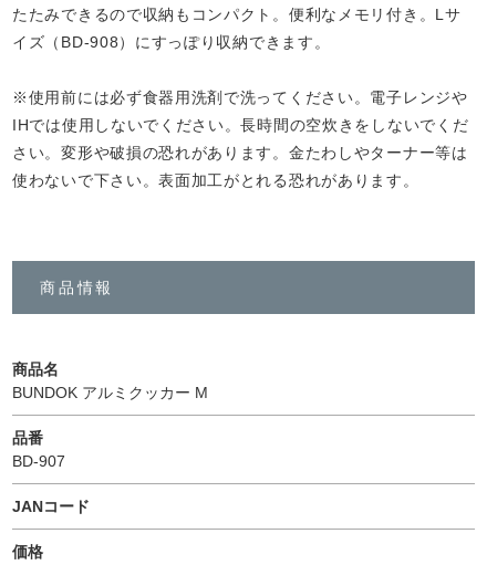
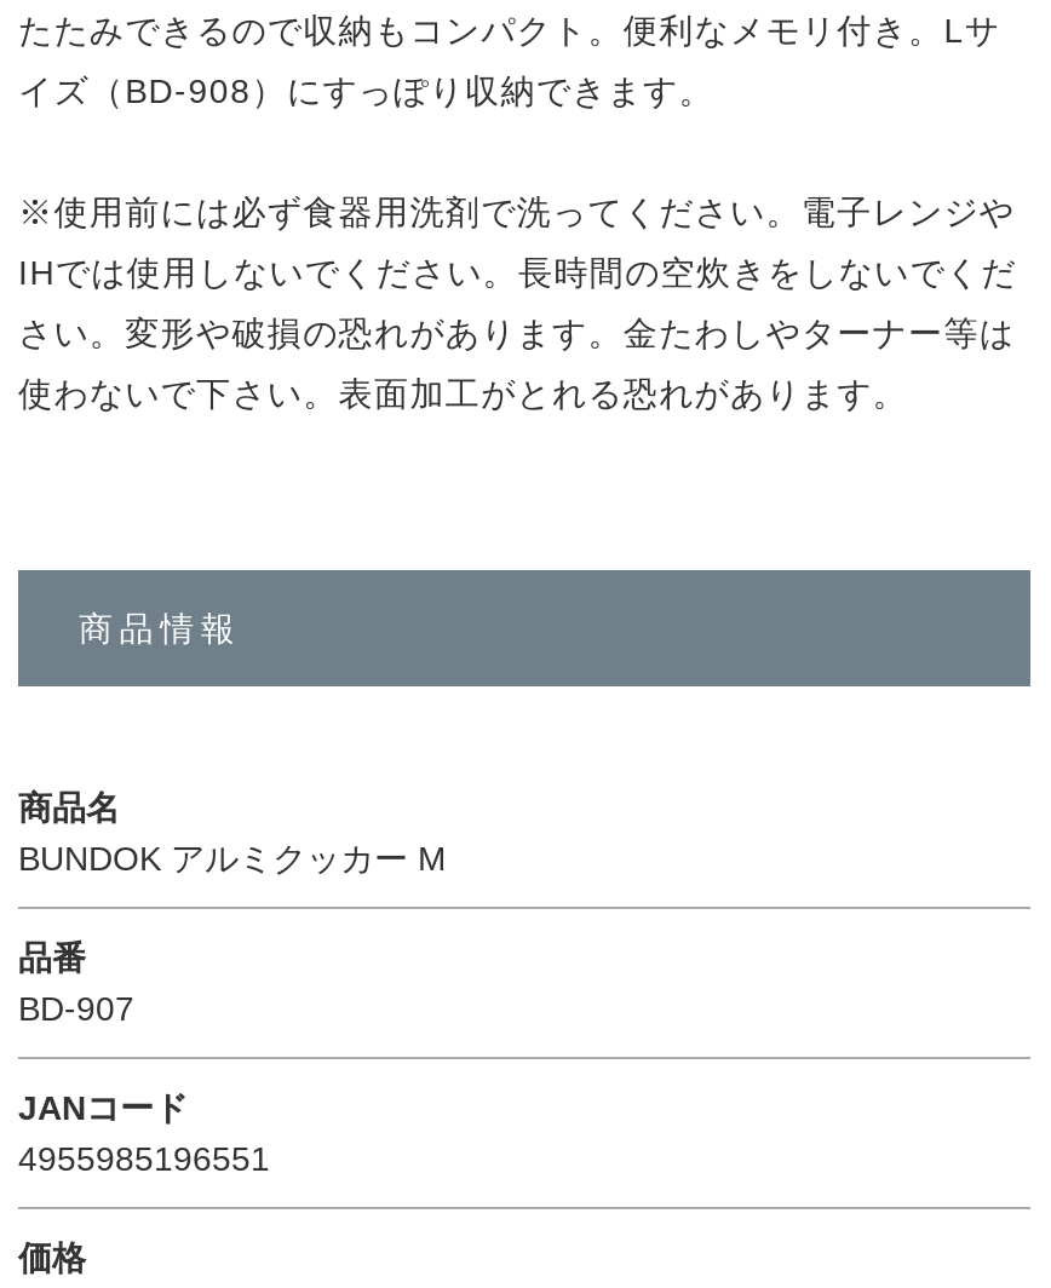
+ 4955985196551
